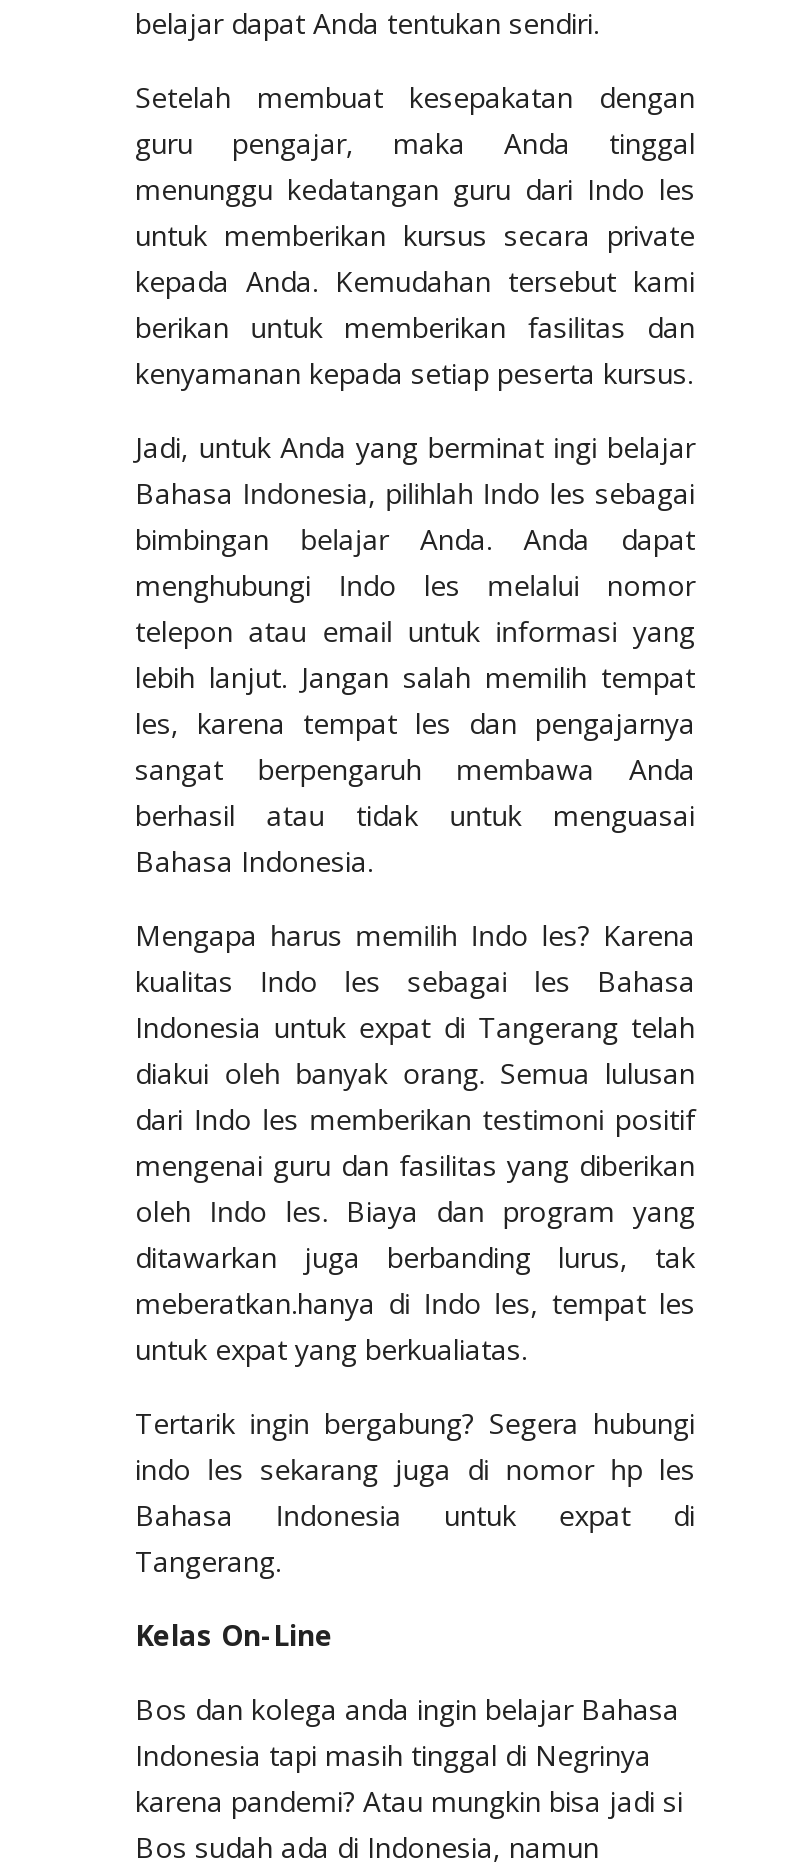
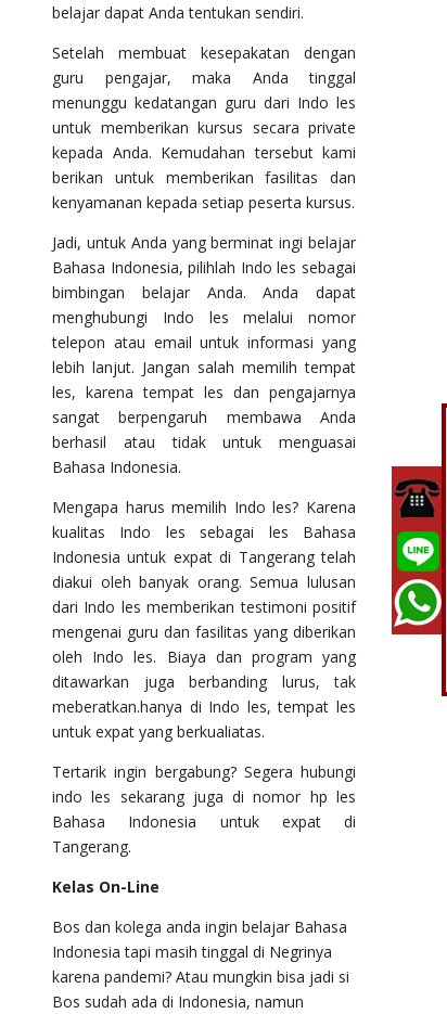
+ [image]
